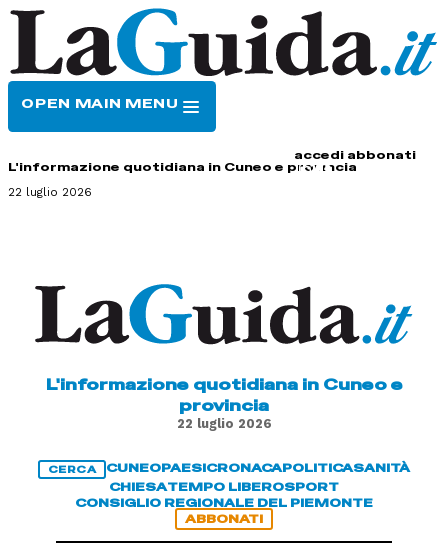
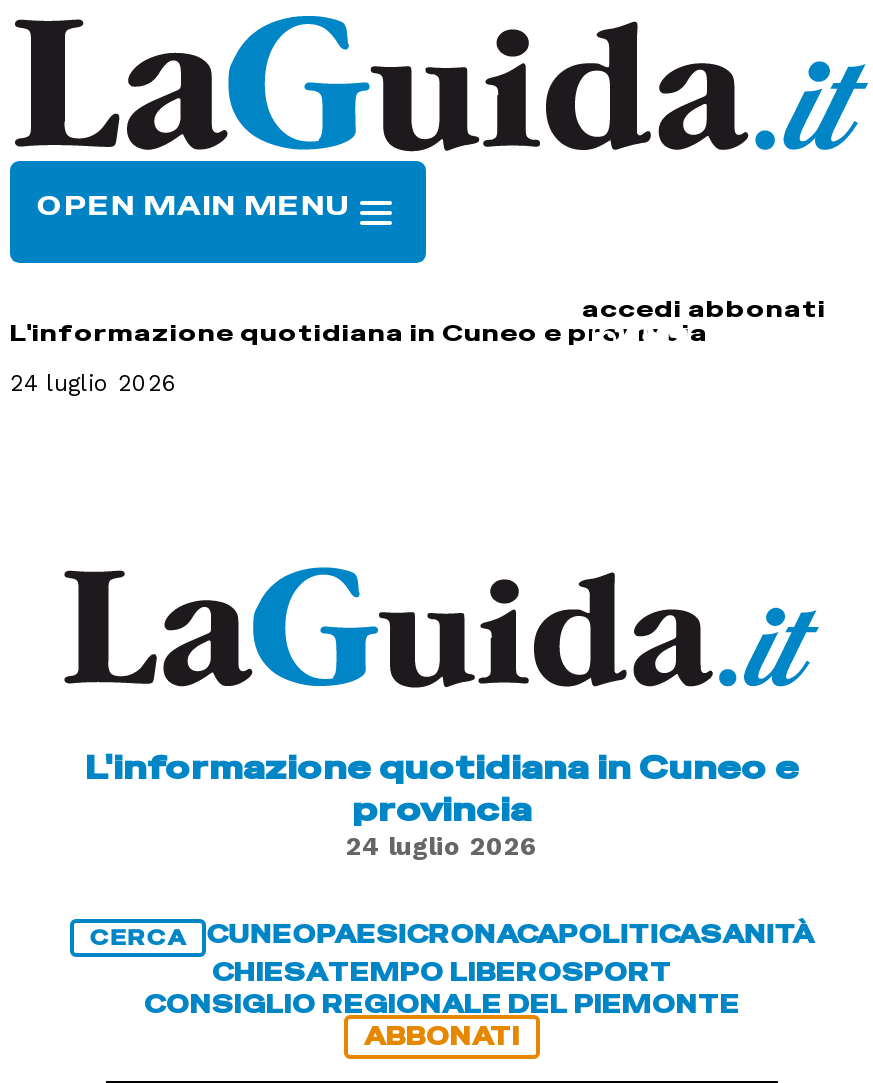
- 22 luglio 2026
+ 24 luglio 2026

- 22 luglio 2026
+ 24 luglio 2026
